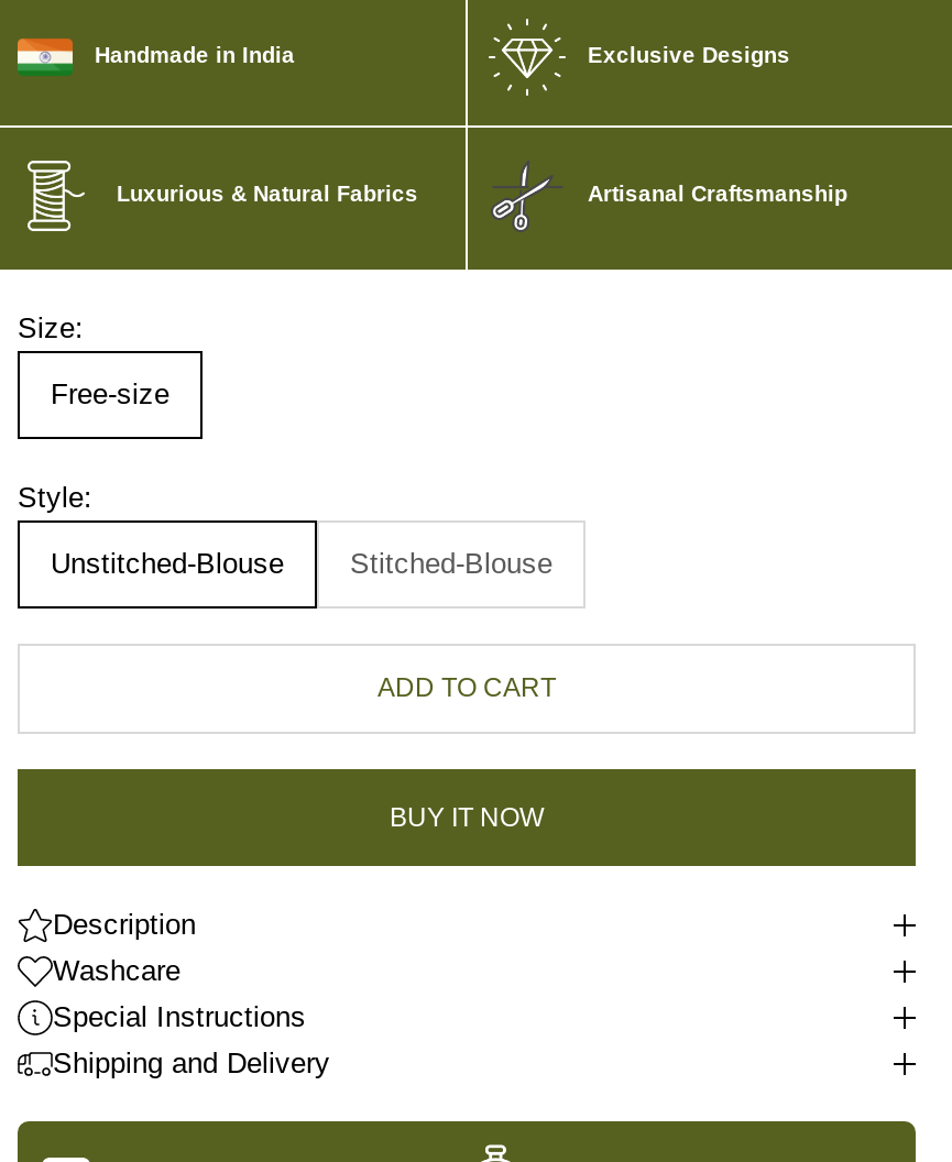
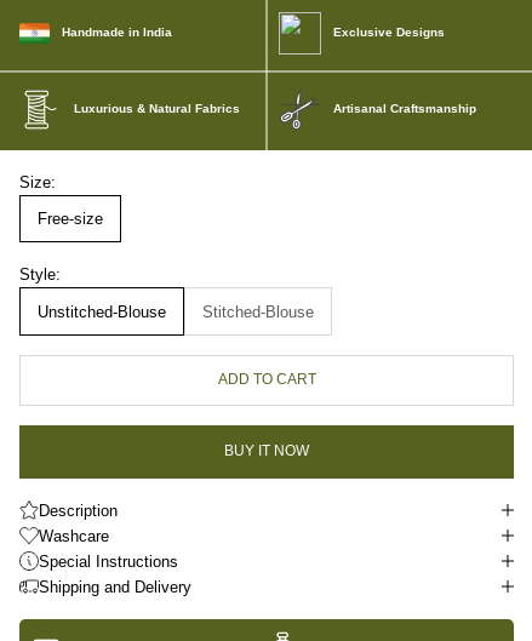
- [image]
+ [image]
